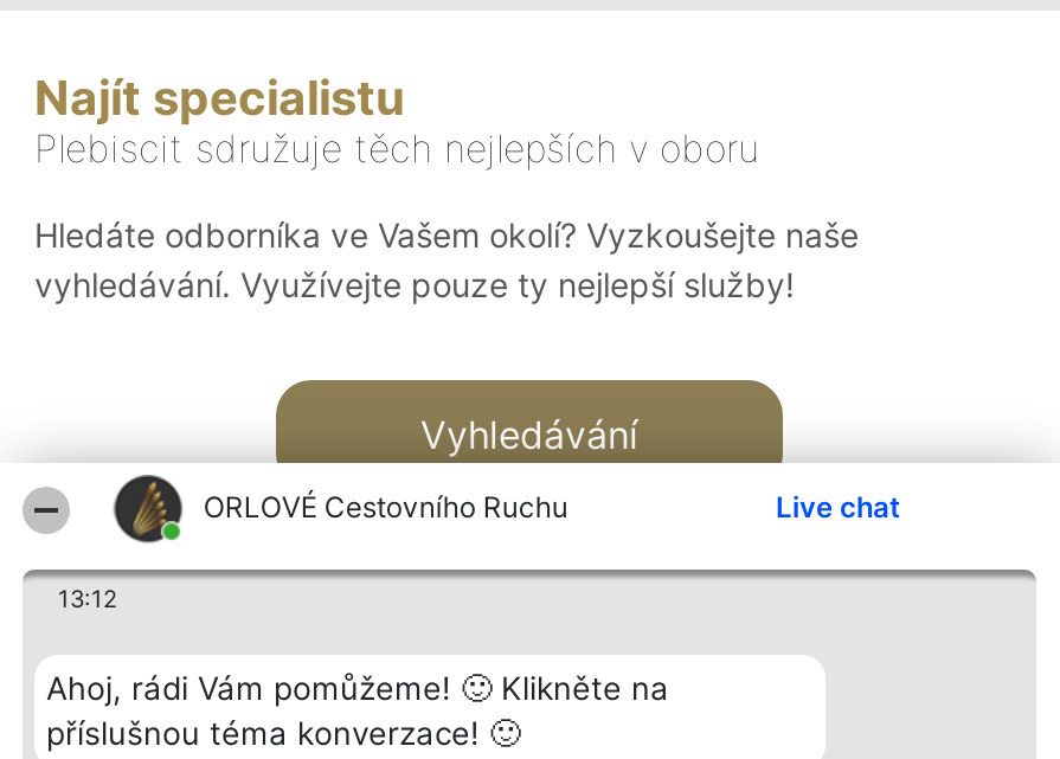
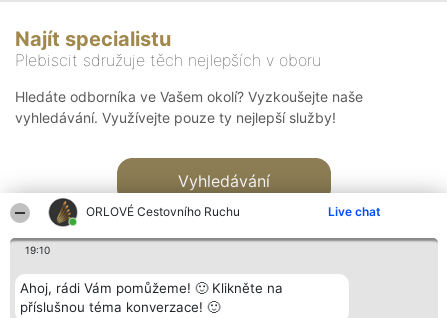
- 13:12
+ 19:10
